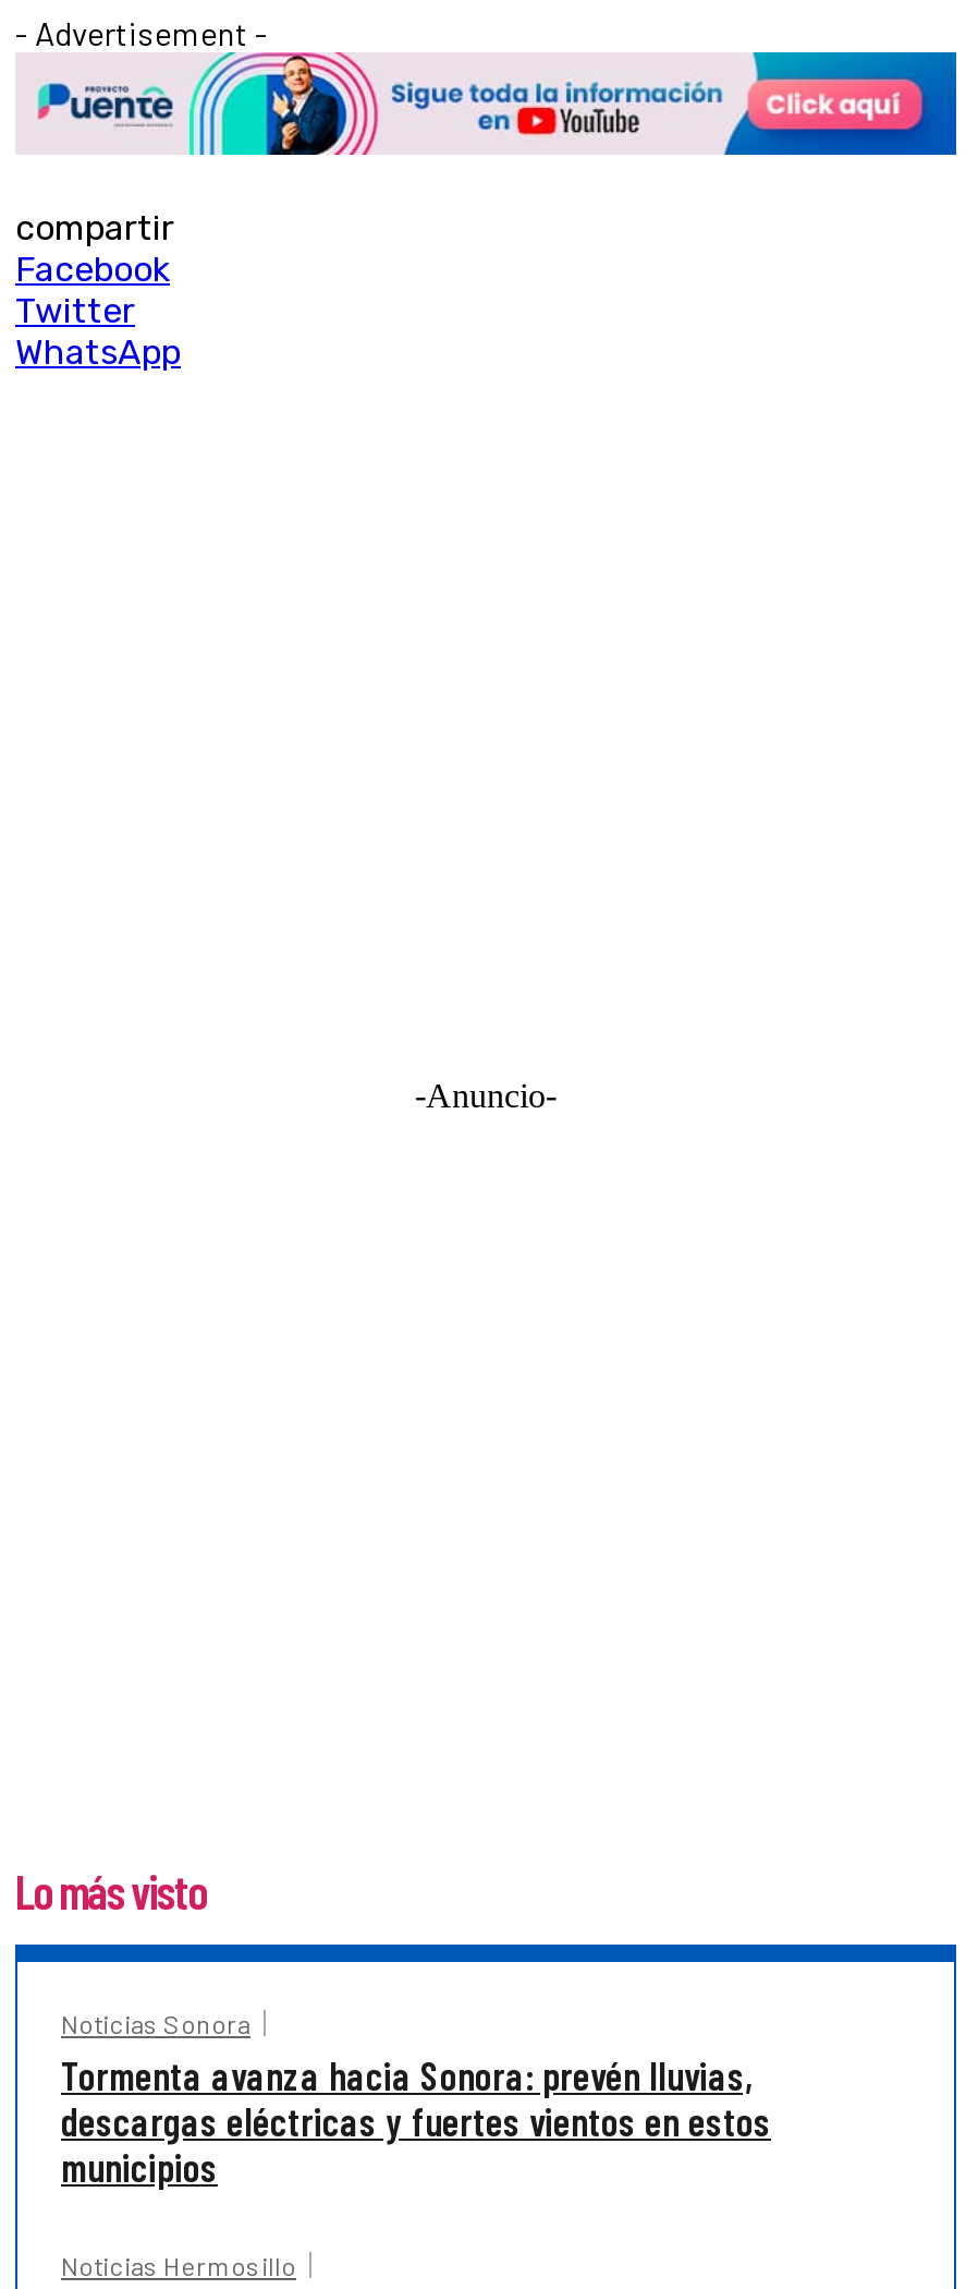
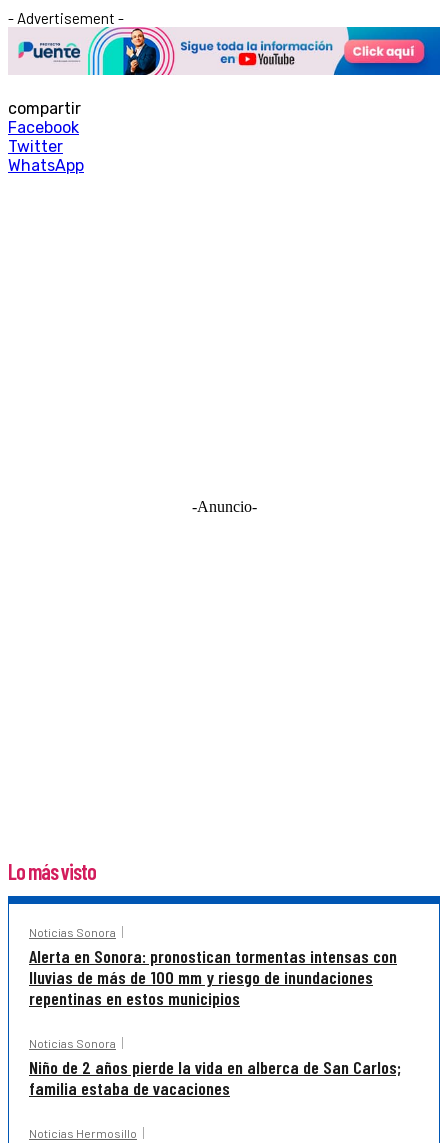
- Tormenta avanza hacia Sonora: prevén lluvias,
- descargas eléctricas y fuertes vientos en estos
- municipios
+ Alerta en Sonora: pronostican tormentas intensas con
+ lluvias de más de 100 mm y riesgo de inundaciones
+ repentinas en estos municipios
+ Noticias Sonora
+ Niño de 2 años pierde la vida en alberca de San Carlos;
+ familia estaba de vacaciones
